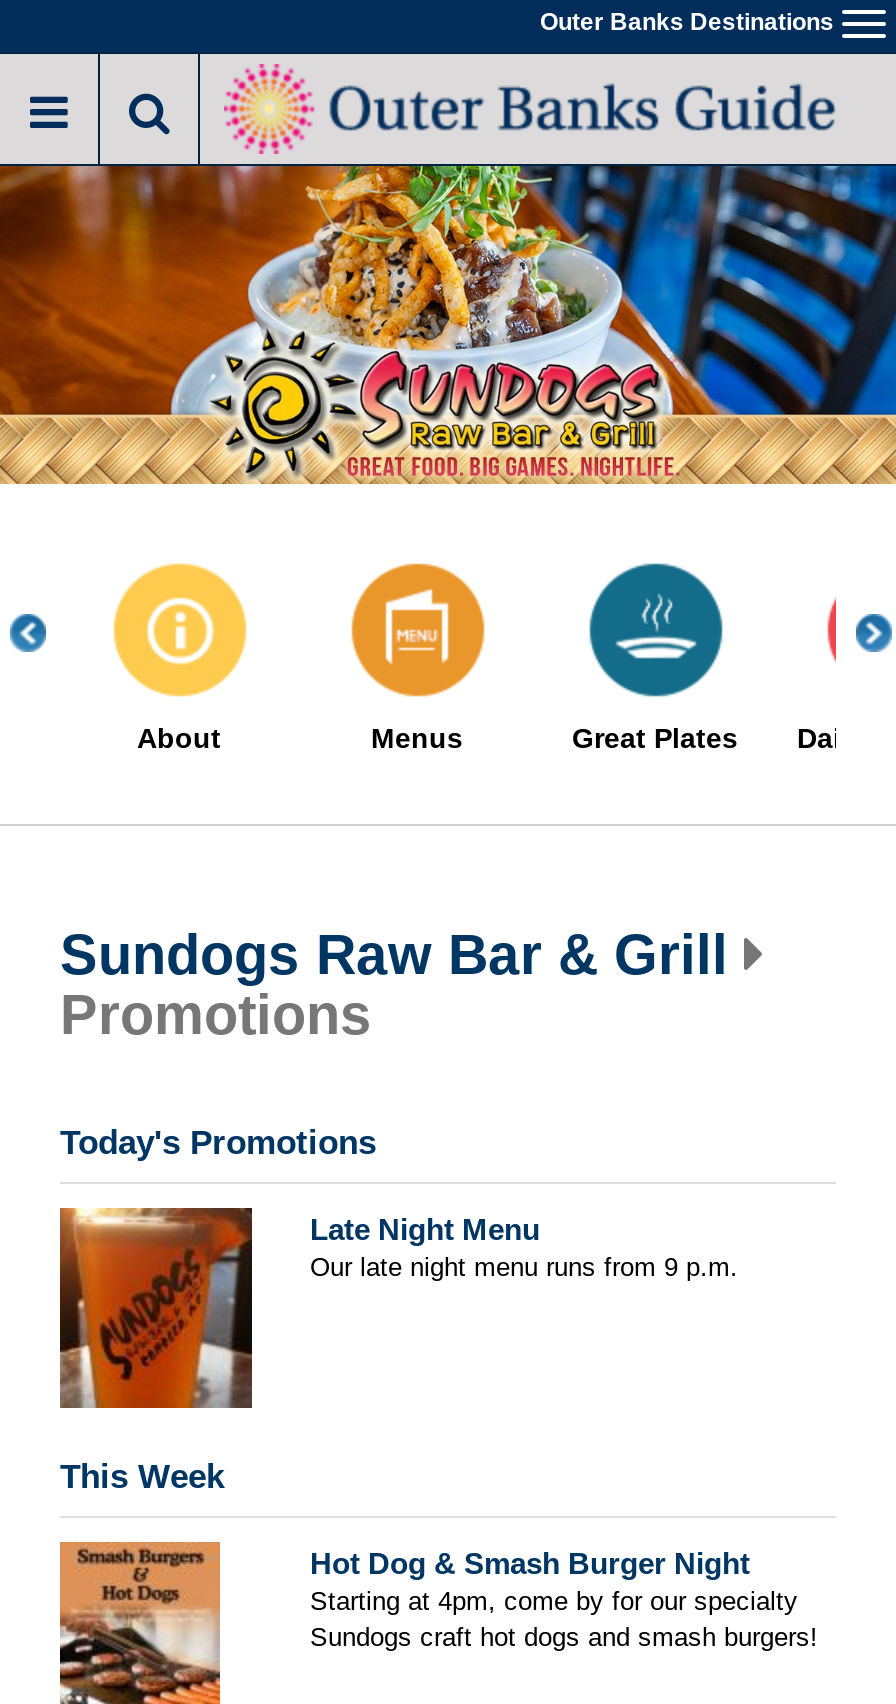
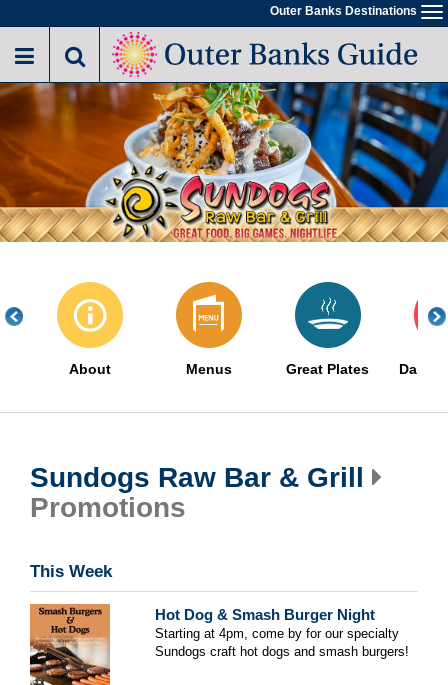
- [image]
- Today's Promotions
- Late Night Menu
- Our late night menu runs from 9 p.m.
